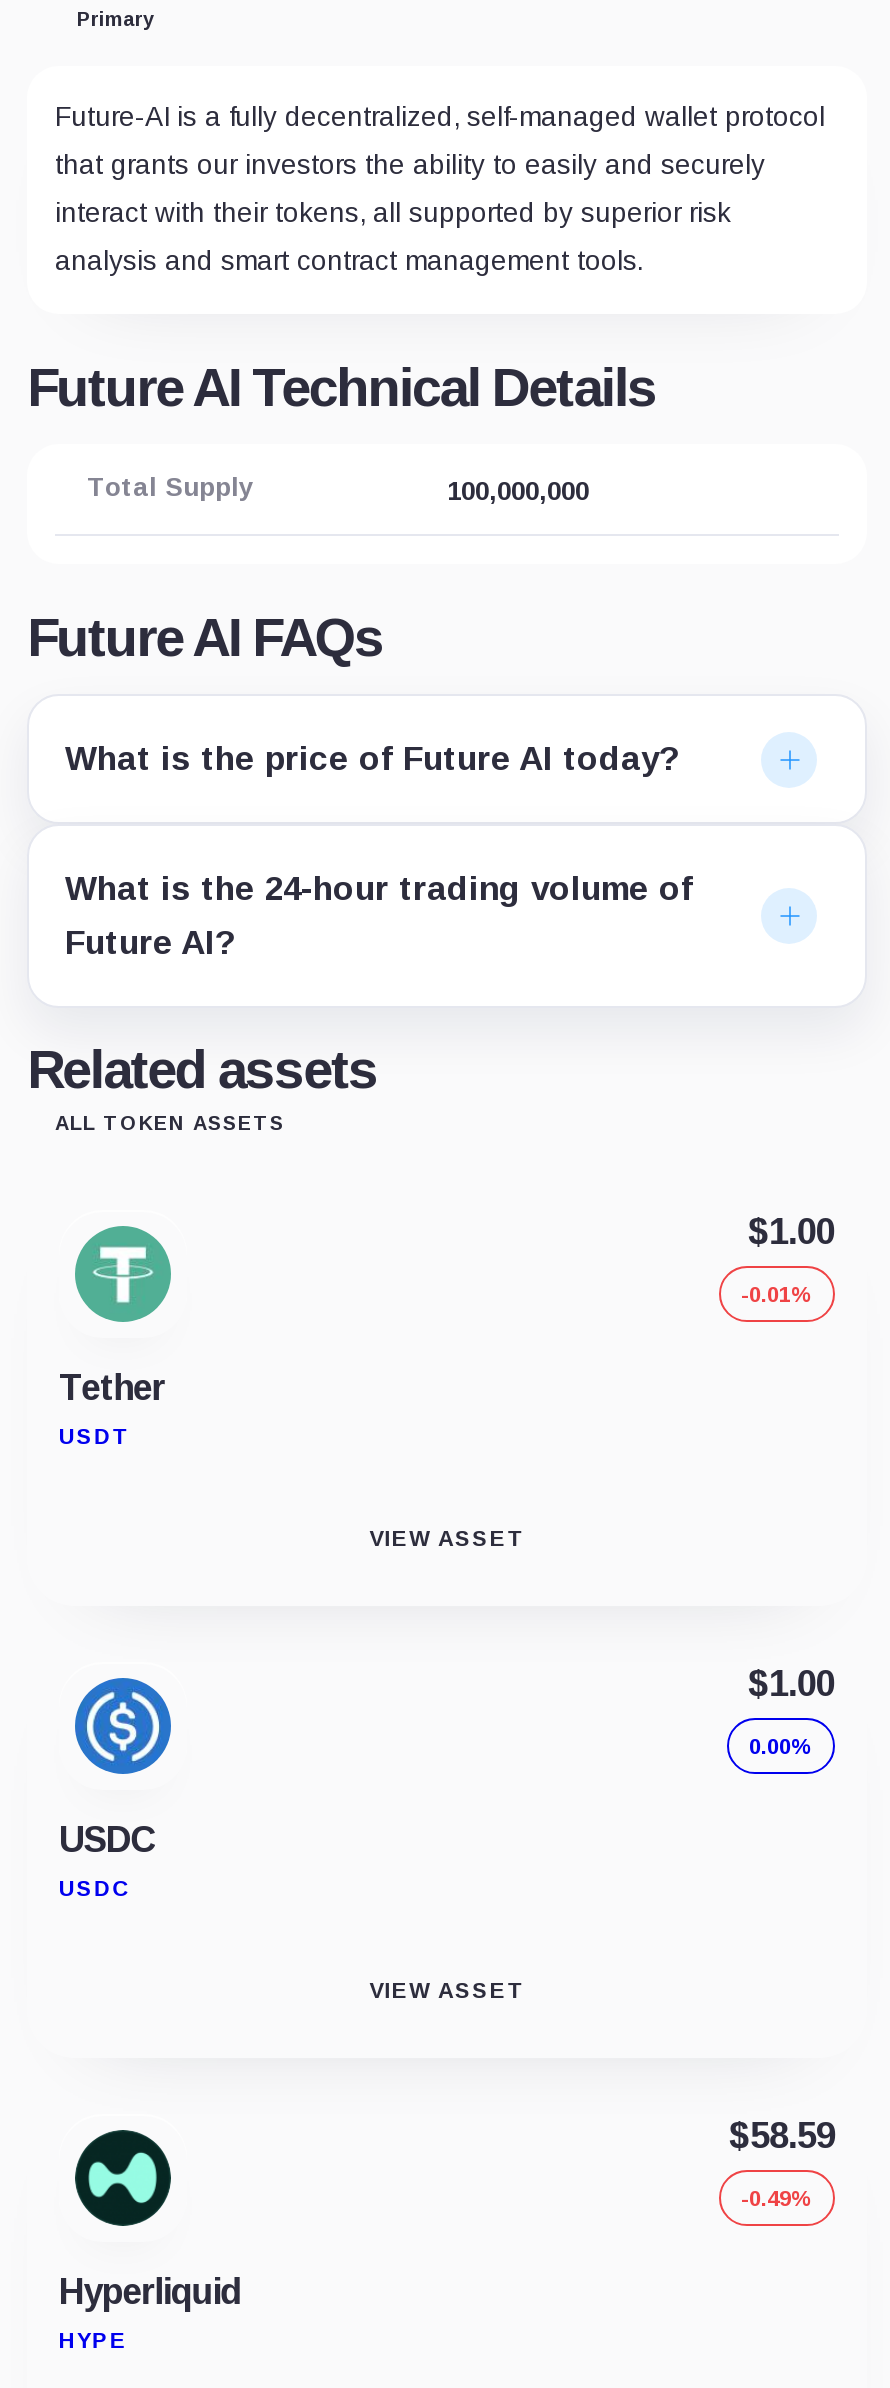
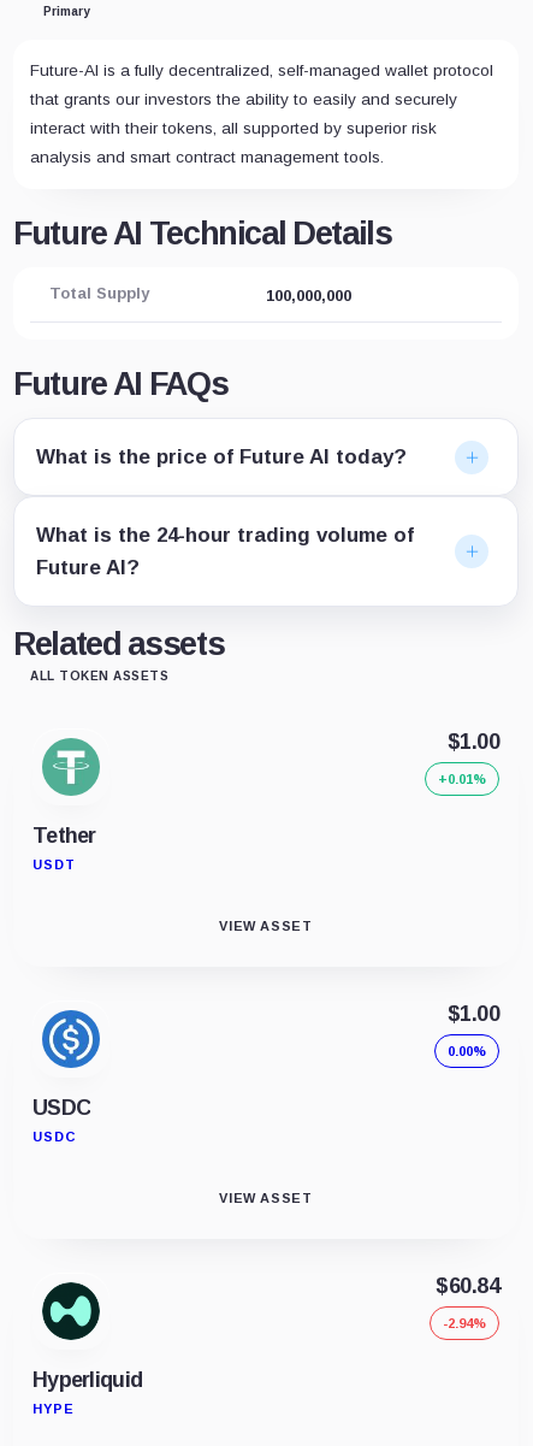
- -0.01%
+ +0.01%

- $58.59
+ $60.84

- -0.49%
+ -2.94%
